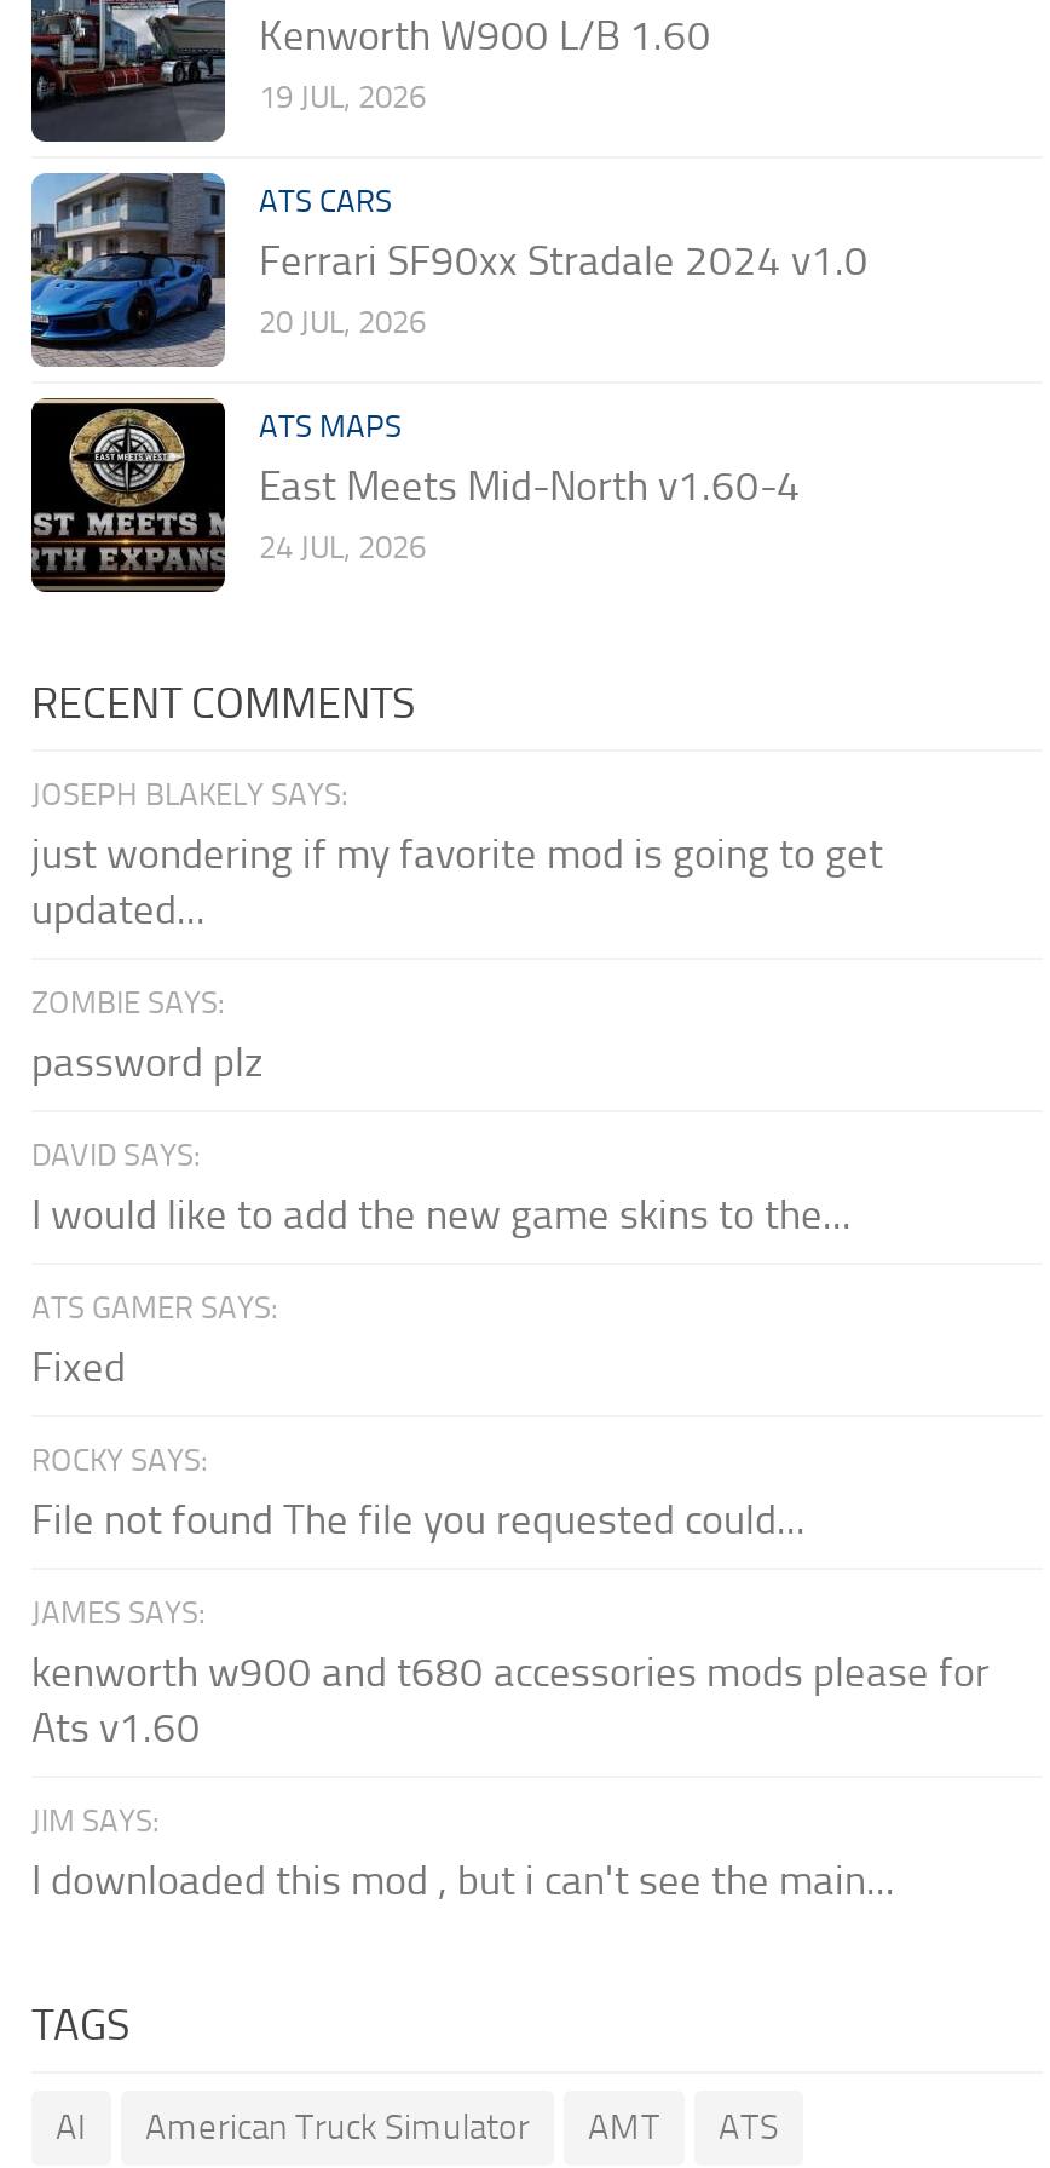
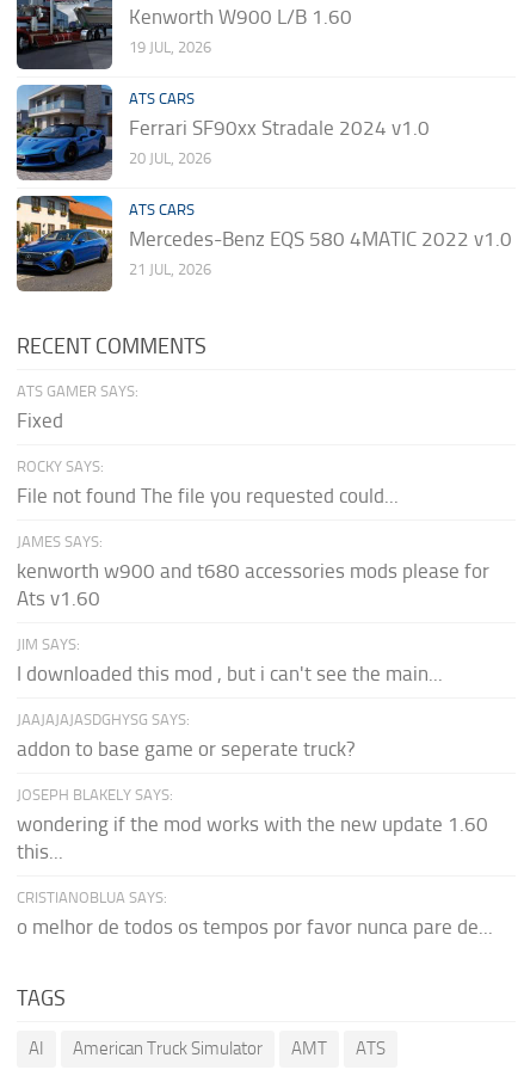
- [image]
- ATS MAPS
- East Meets Mid-North v1.60-4
- 24 JUL, 2026
+ [image]
+ ATS CARS
+ Mercedes-Benz EQS 580 4MATIC 2022 v1.0
+ 21 JUL, 2026

moved down: JOSEPH BLAKELY SAYS:

- just wondering if my favorite mod is going to get
- updated...
- ZOMBIE SAYS:
- password plz
- DAVID SAYS:
- I would like to add the new game skins to the...

moved up: ATS GAMER SAYS: | Fixed | ROCKY SAYS: | ... | JIM SAYS: | I downloaded this mod , but i can't see the main...

+ JAAJAJAJASDGHYSG SAYS:
+ addon to base game or seperate truck?
+ wondering if the mod works with the new update 1.60
+ this...
+ CRISTIANOBLUA SAYS:
+ o melhor de todos os tempos por favor nunca pare de...
